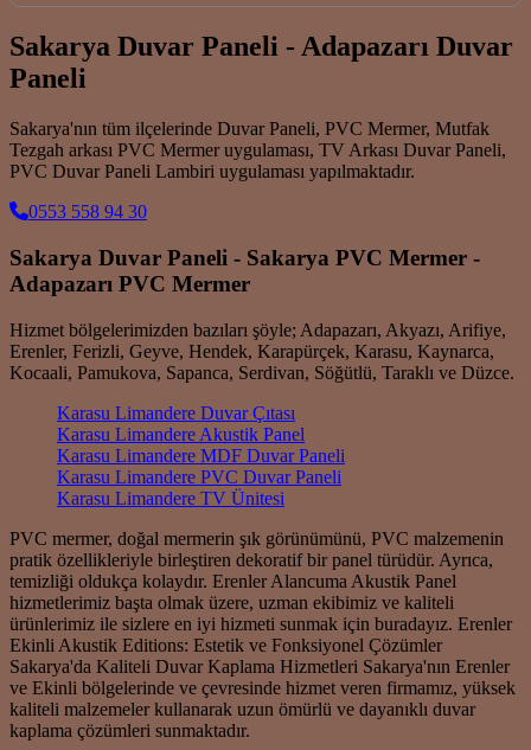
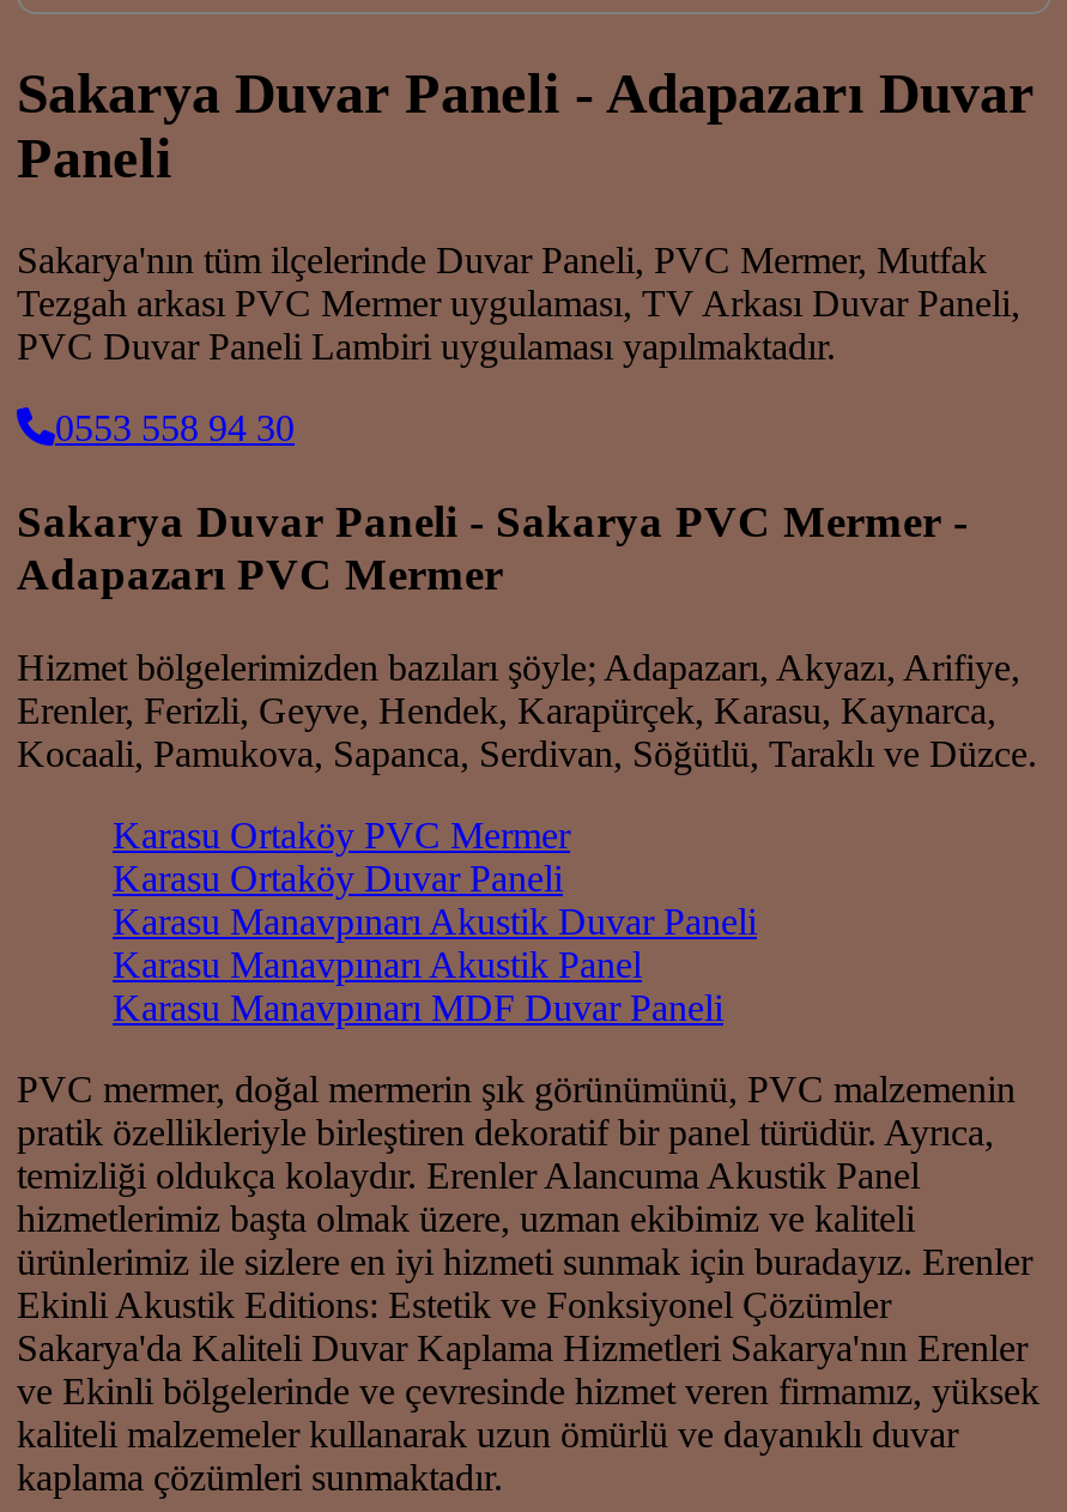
- Karasu Limandere Duvar Çıtası
- Karasu Limandere Akustik Panel
- Karasu Limandere MDF Duvar Paneli
- Karasu Limandere PVC Duvar Paneli
- Karasu Limandere TV Ünitesi
+ Karasu Ortaköy PVC Mermer
+ Karasu Ortaköy Duvar Paneli
+ Karasu Manavpınarı Akustik Duvar Paneli
+ Karasu Manavpınarı Akustik Panel
+ Karasu Manavpınarı MDF Duvar Paneli
